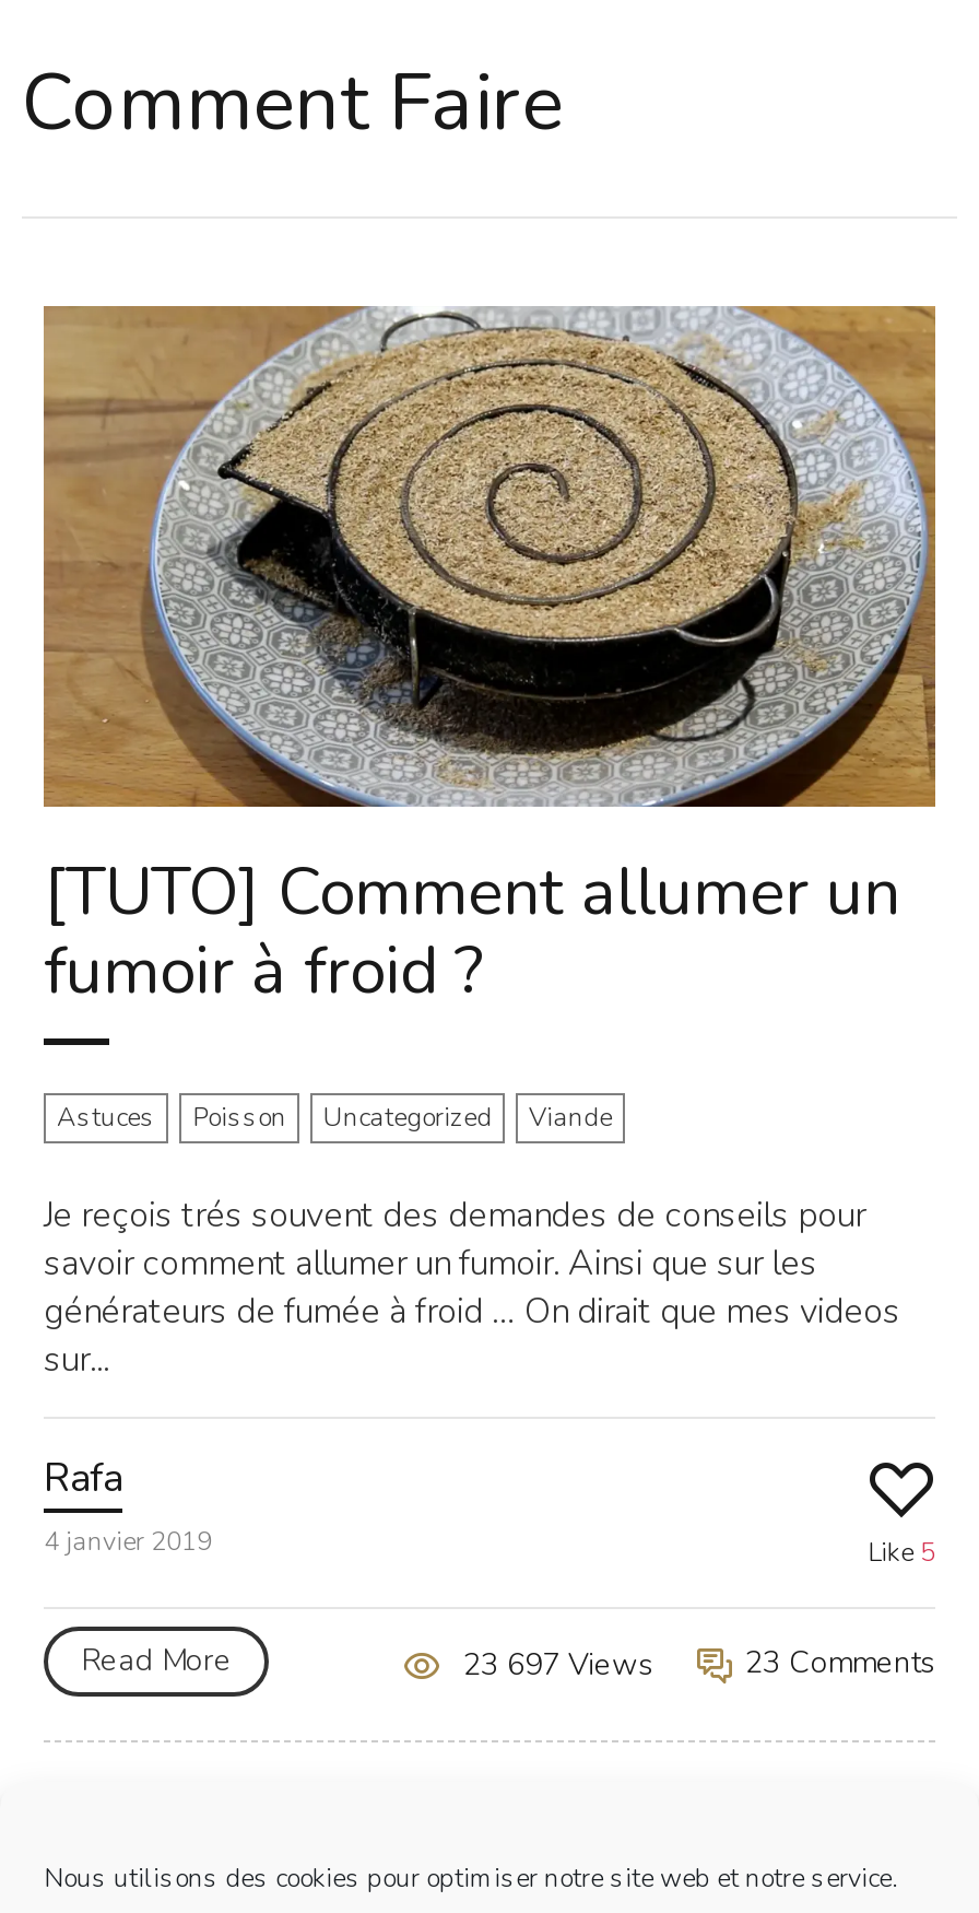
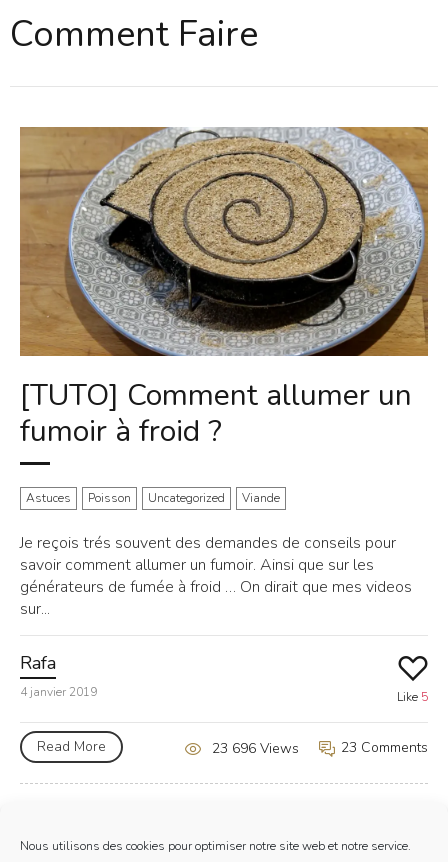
- 23 697 Views 23 Comments
+ 23 696 Views 23 Comments
